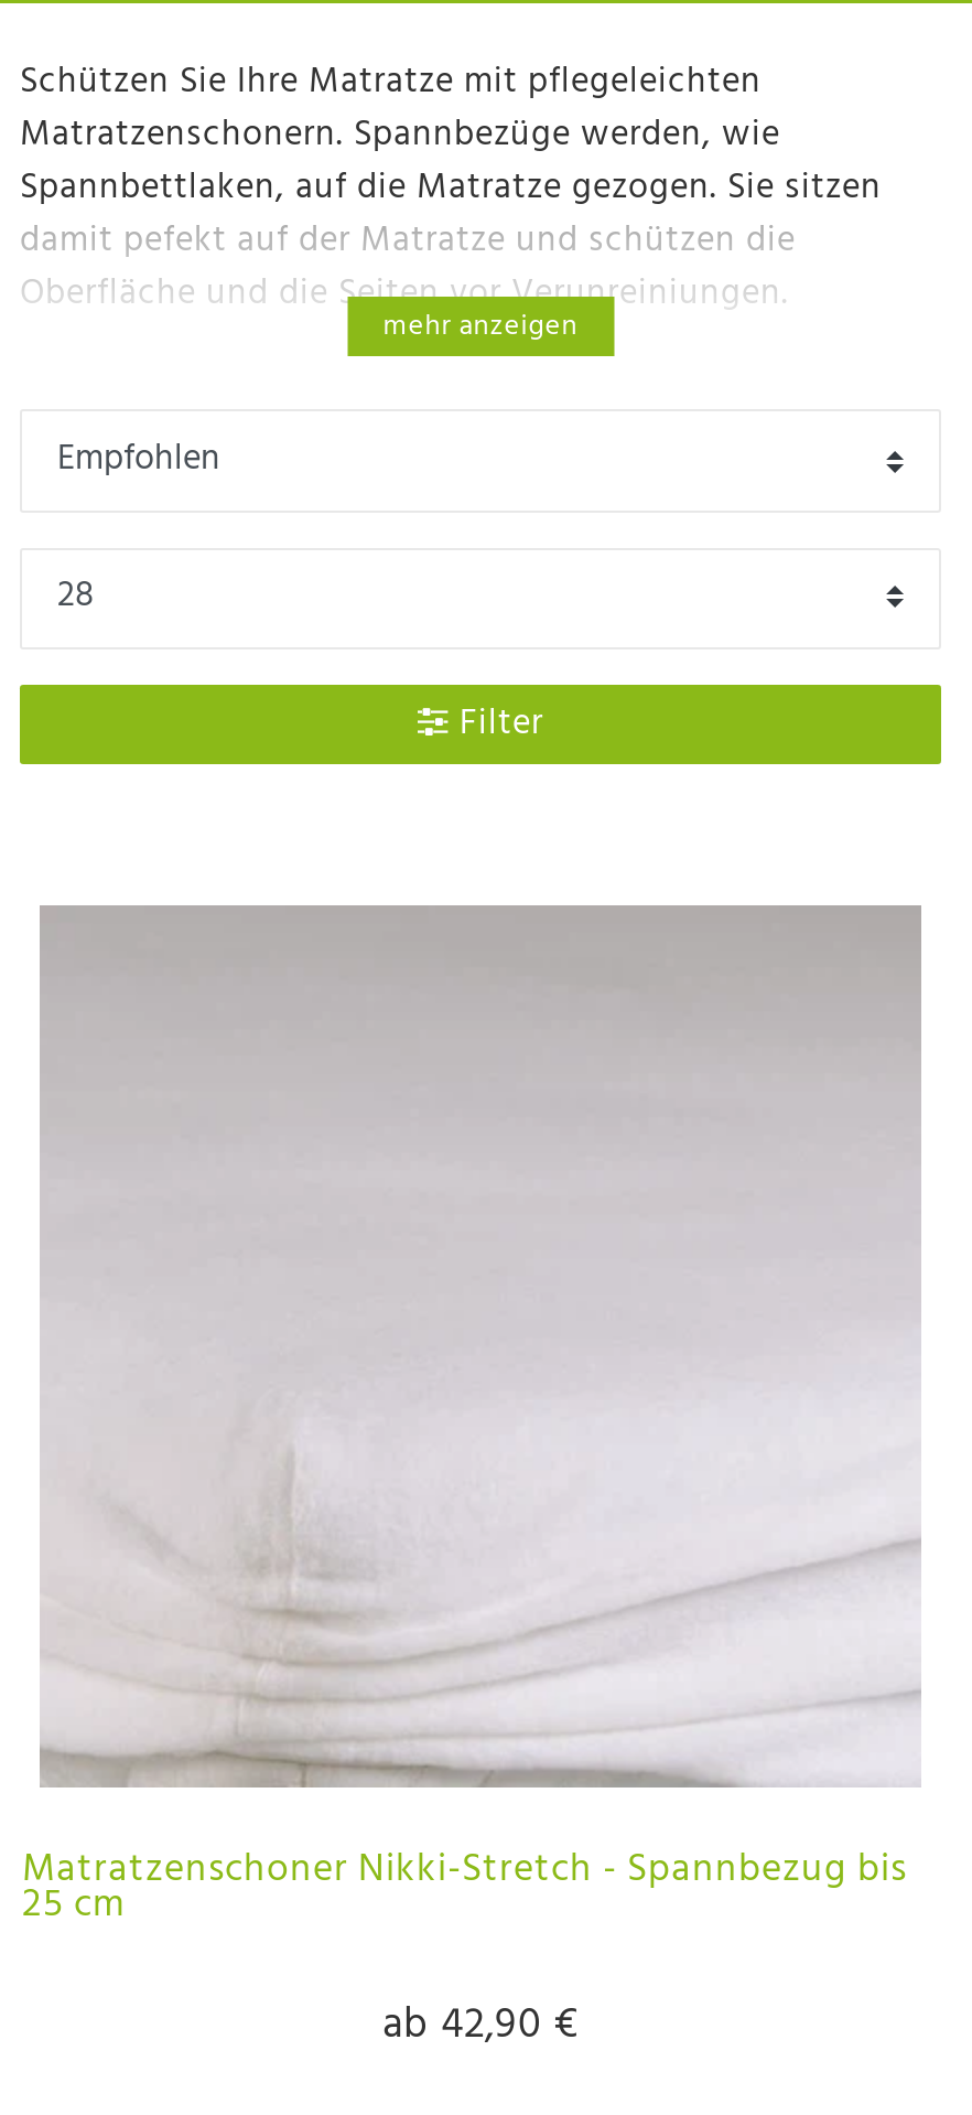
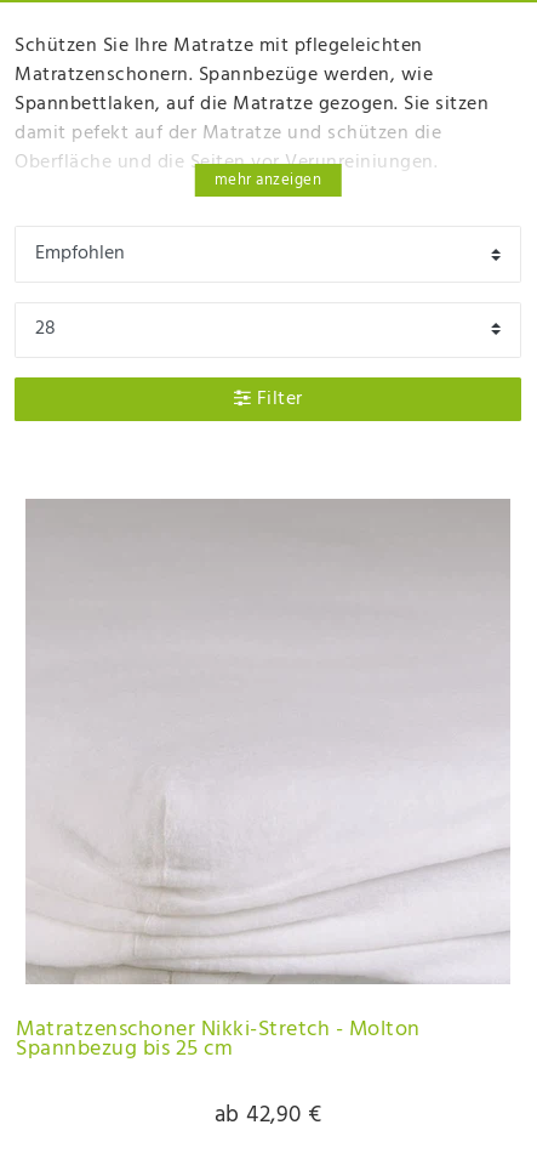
- Matratzenschoner Nikki-Stretch - Spannbezug bis
- 25 cm
+ Matratzenschoner Nikki-Stretch - Molton
+ Spannbezug bis 25 cm
